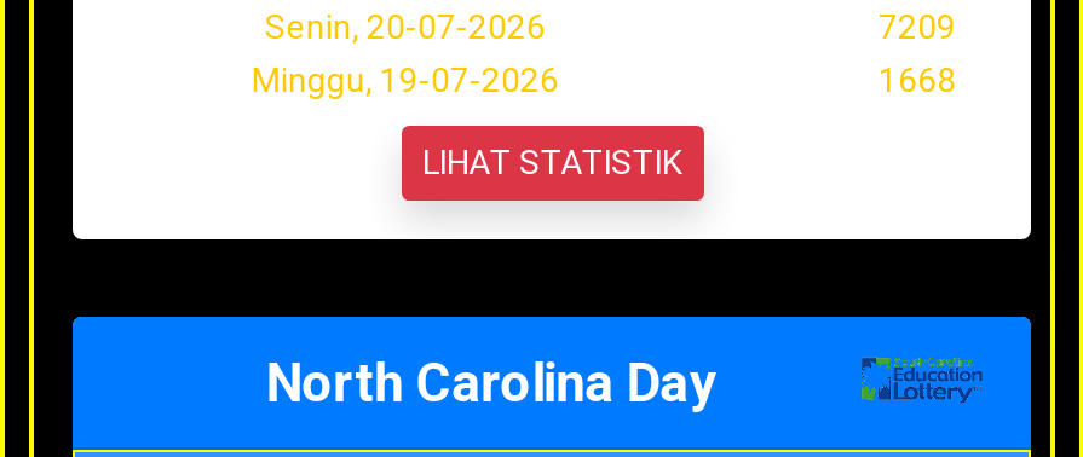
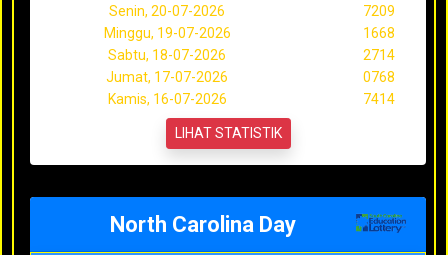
+ Sabtu, 18-07-2026
+ 2714
+ Jumat, 17-07-2026
+ 0768
+ Kamis, 16-07-2026
+ 7414
